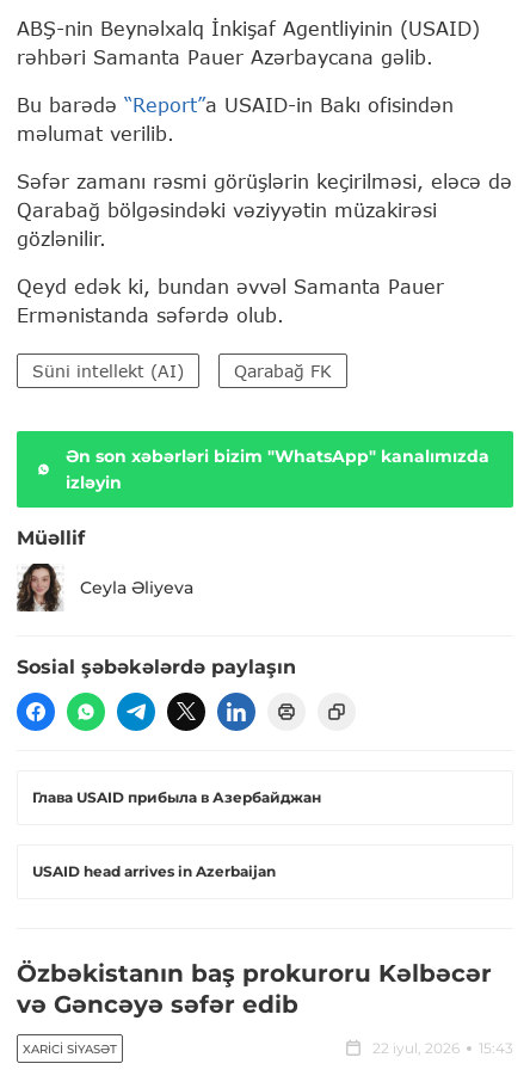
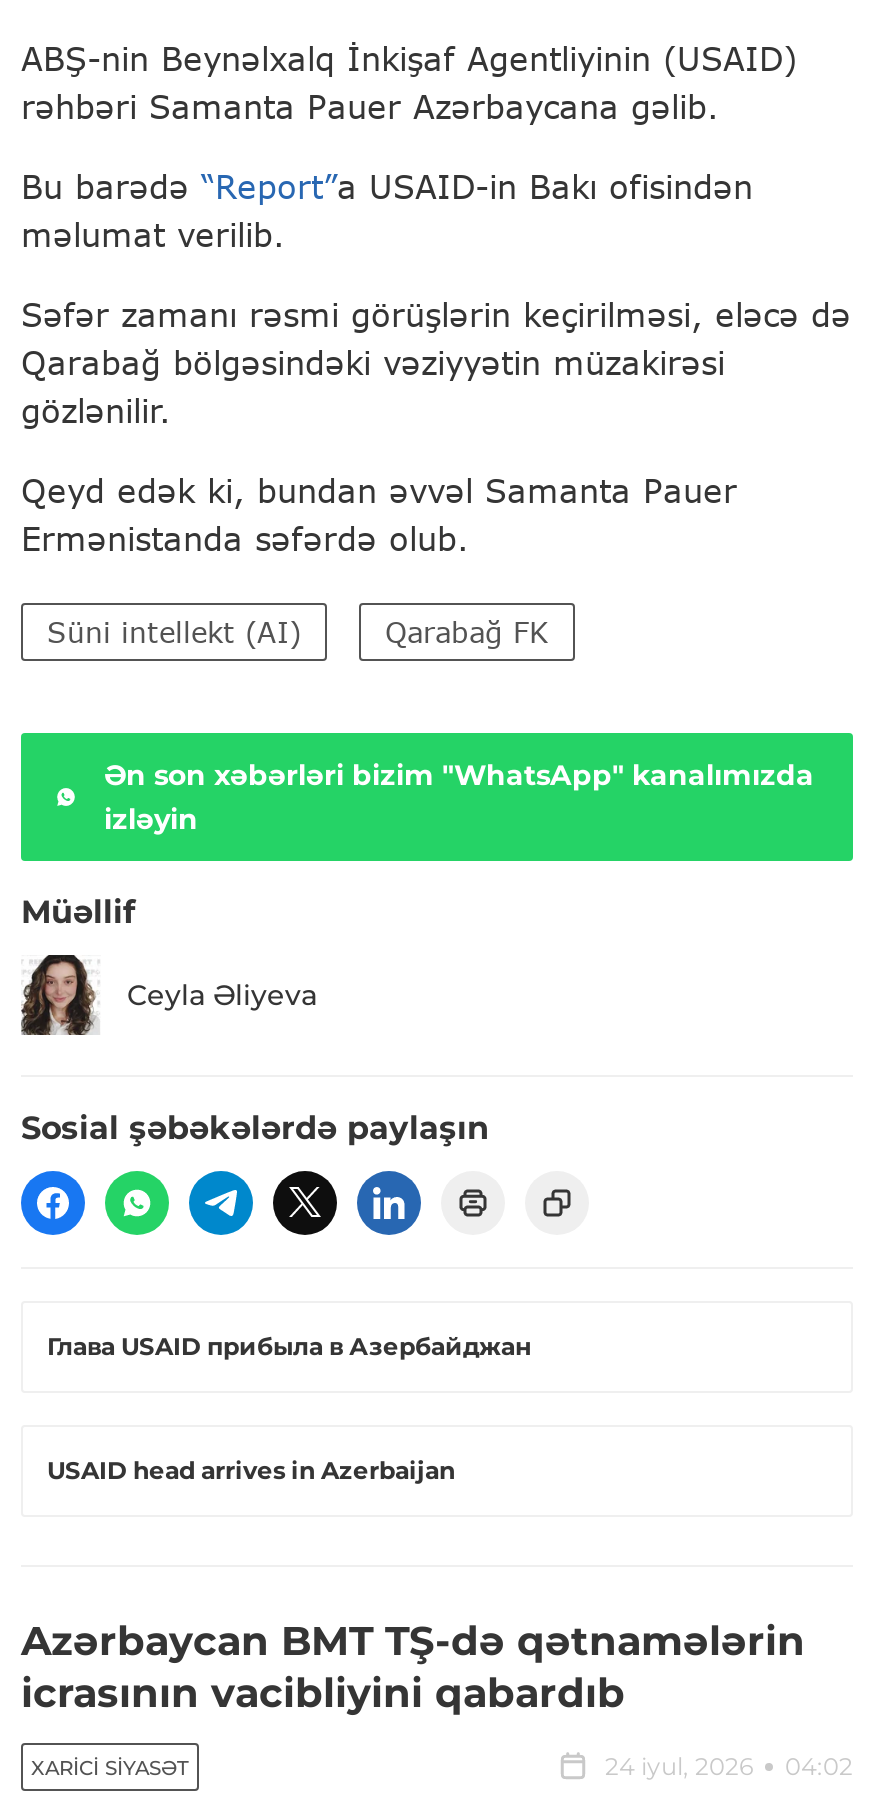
- Özbəkistanın baş prokuroru Kəlbəcər
- və Gəncəyə səfər edib
+ Azərbaycan BMT TŞ-də qətnamələrin
+ icrasının vacibliyini qabardıb

- 22 iyul, 2026
- 15:43
+ 24 iyul, 2026
+ 04:02
